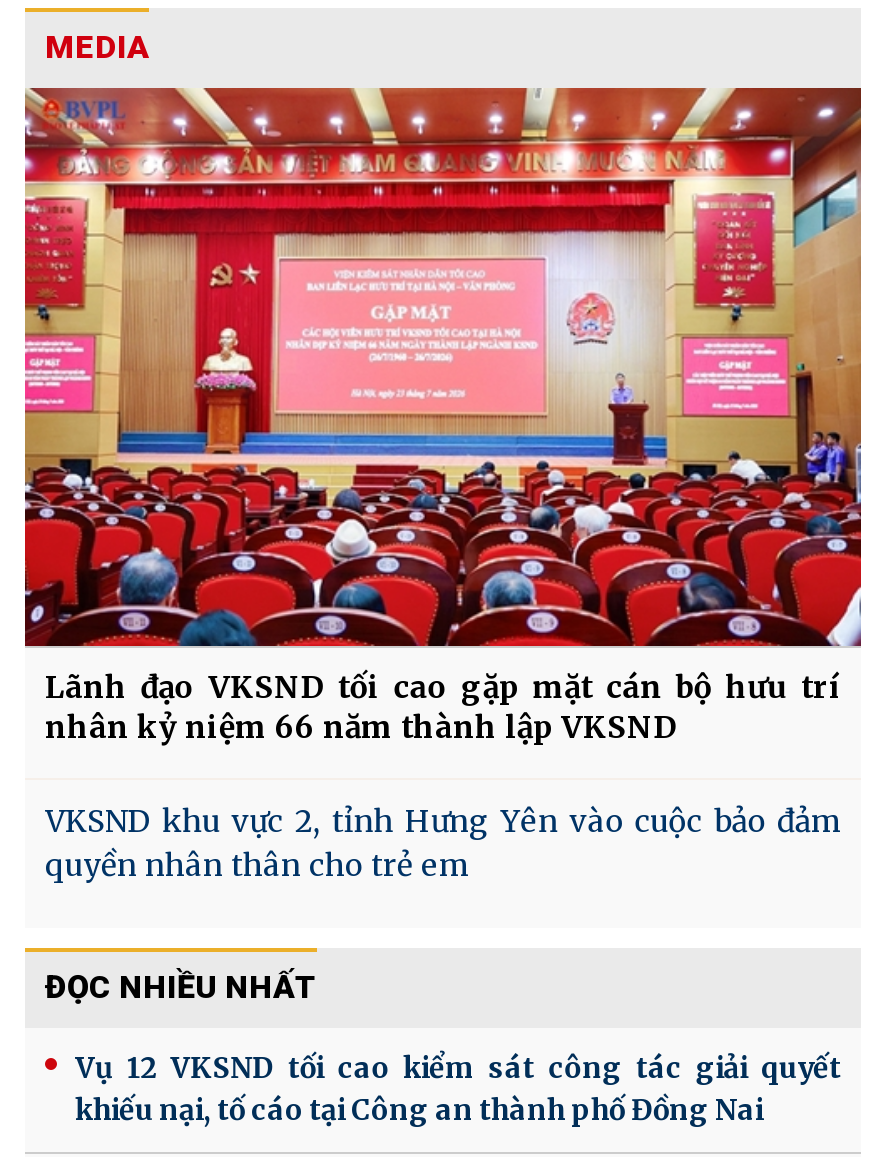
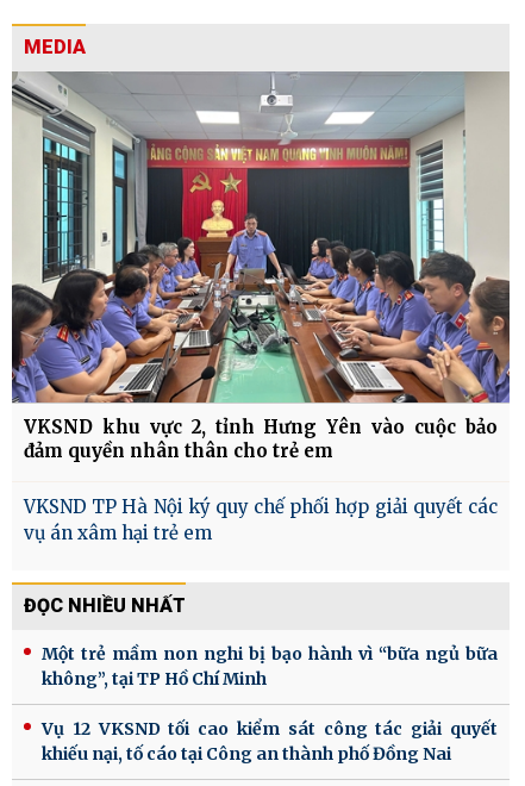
- [image]
- Lãnh đạo VKSND tối cao gặp mặt cán bộ hưu trí
- nhân kỷ niệm 66 năm thành lập VKSND
+ [image]
+ VKSND khu vực 2, tỉnh Hưng Yên vào cuộc bảo
+ đảm quyền nhân thân cho trẻ em

- VKSND khu vực 2, tỉnh Hưng Yên vào cuộc bảo đảm
- quyền nhân thân cho trẻ em
+ VKSND TP Hà Nội ký quy chế phối hợp giải quyết các
+ vụ án xâm hại trẻ em

+ Một trẻ mầm non nghi bị bạo hành vì “bữa ngủ bữa
+ không”, tại TP Hồ Chí Minh
